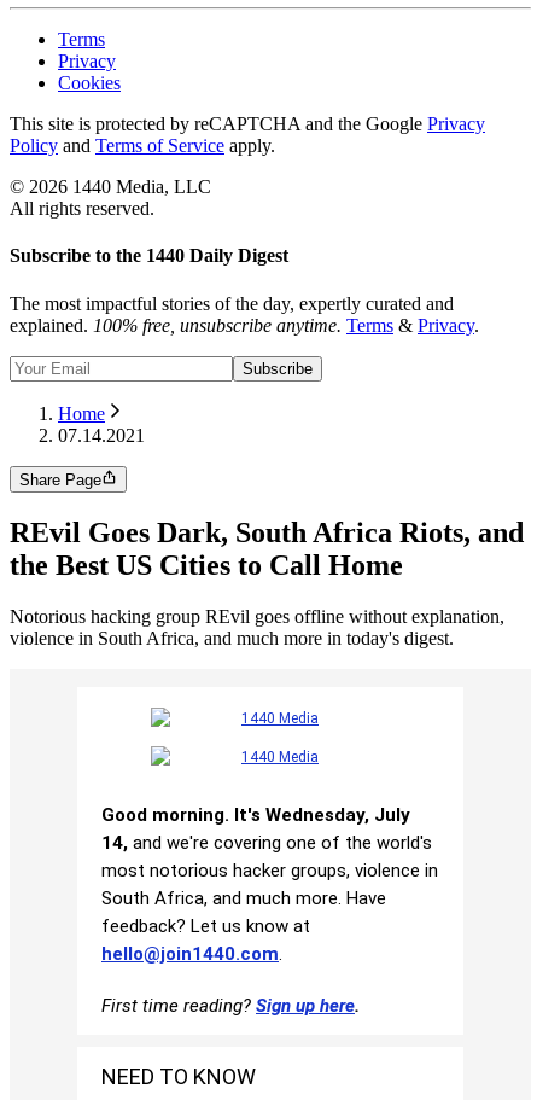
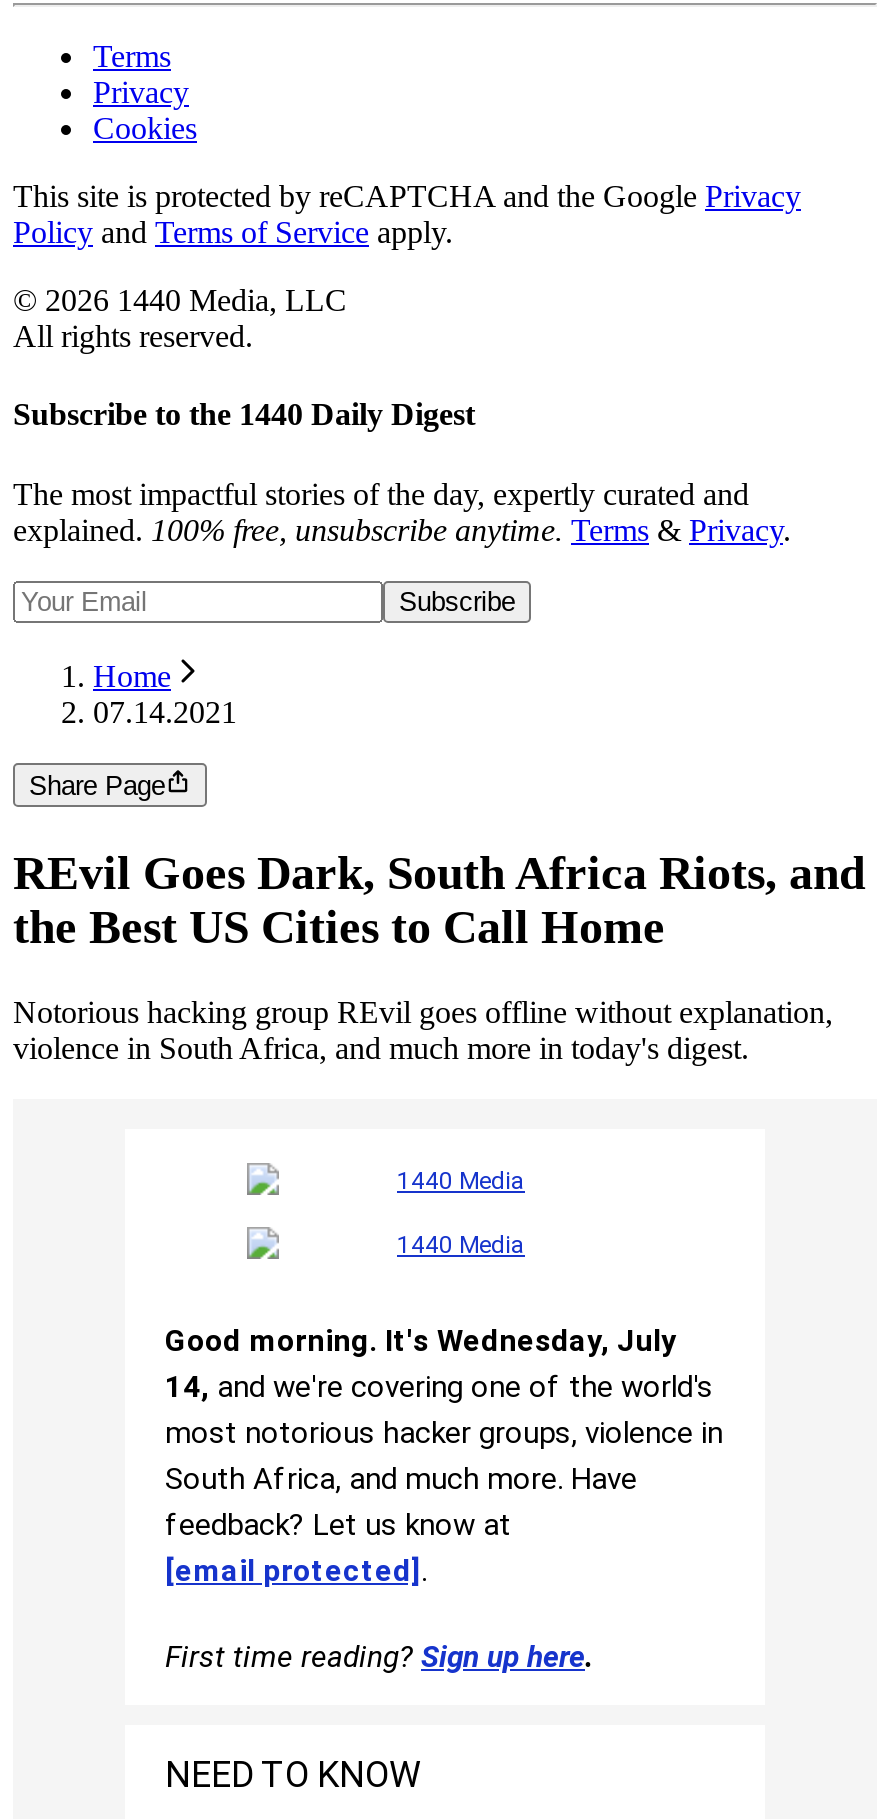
- hello@join1440.com.
+ [email protected].
